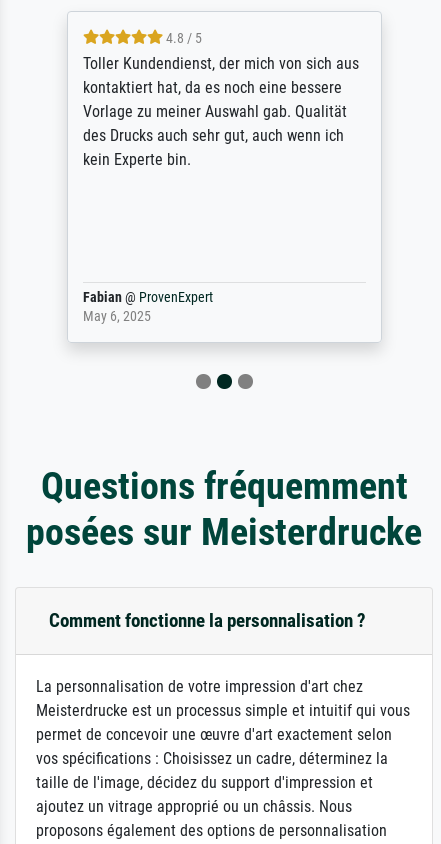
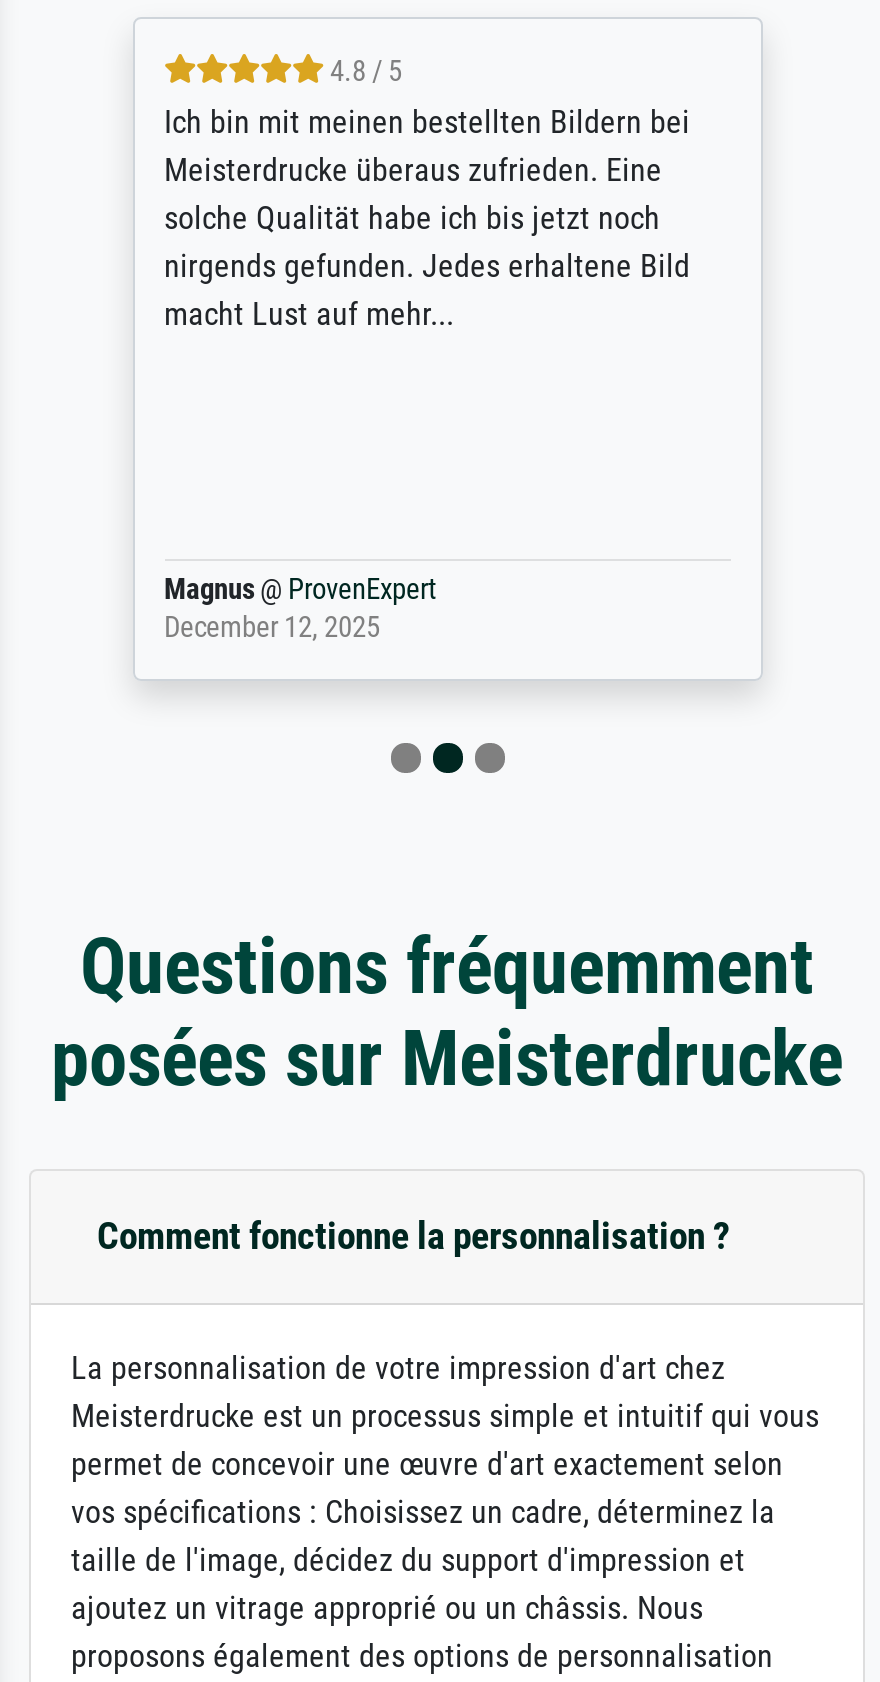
- Toller Kundendienst, der mich von sich aus
- kontaktiert hat, da es noch eine bessere
- Vorlage zu meiner Auswahl gab. Qualität
- des Drucks auch sehr gut, auch wenn ich
- kein Experte bin.
+ Ich bin mit meinen bestellten Bildern bei
+ Meisterdrucke überaus zufrieden. Eine
+ solche Qualität habe ich bis jetzt noch
+ nirgends gefunden. Jedes erhaltene Bild
+ macht Lust auf mehr...

- Fabian @ ProvenExpert
- May 6, 2025
+ Magnus @ ProvenExpert
+ December 12, 2025
